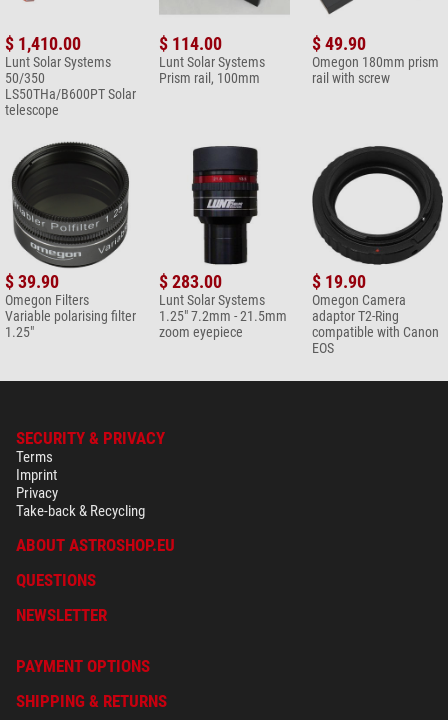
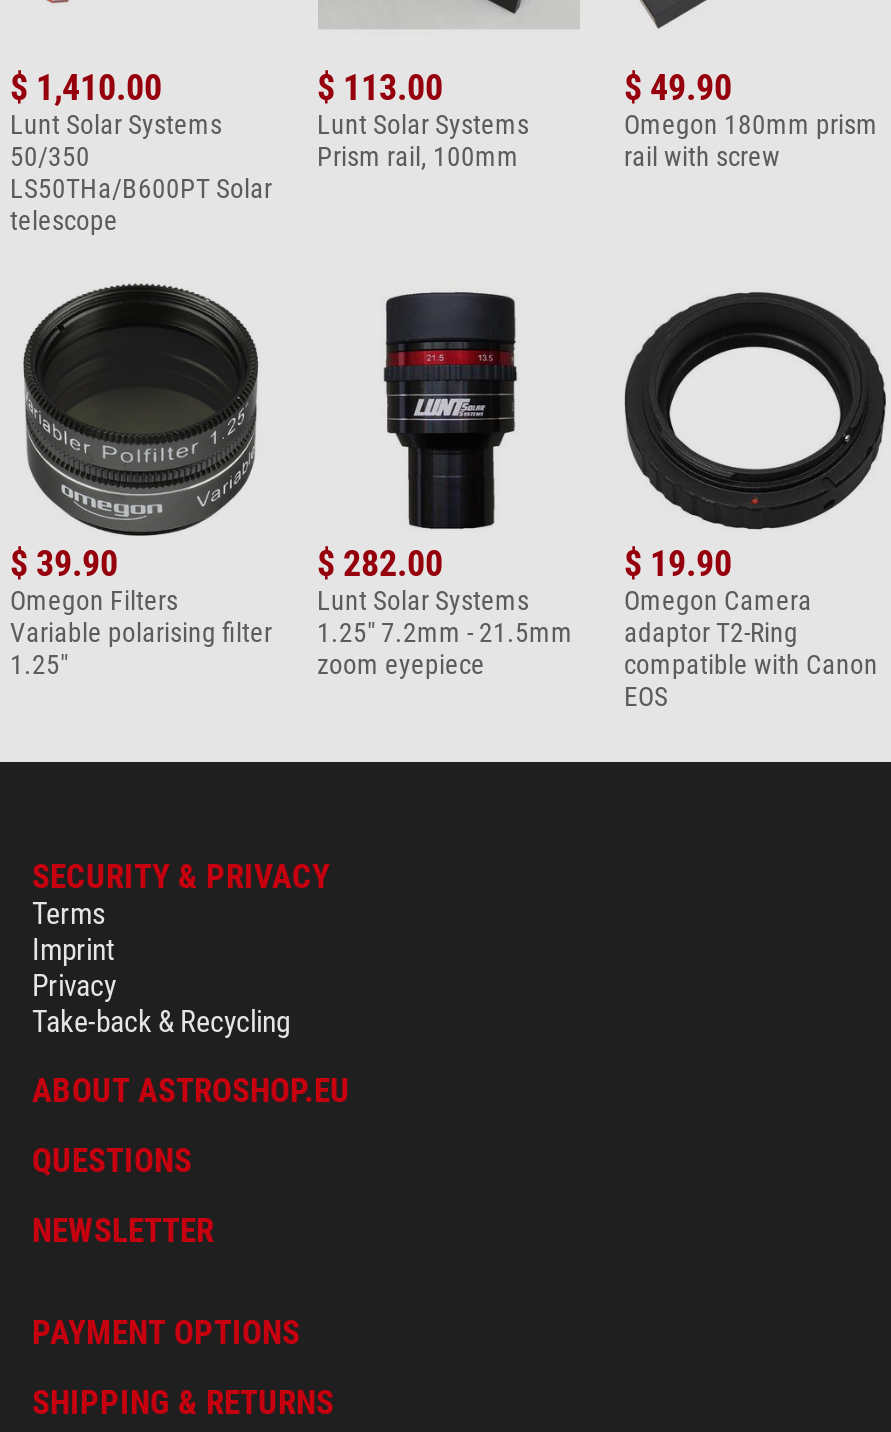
- $ 114.00
+ $ 113.00

- $ 283.00
+ $ 282.00
